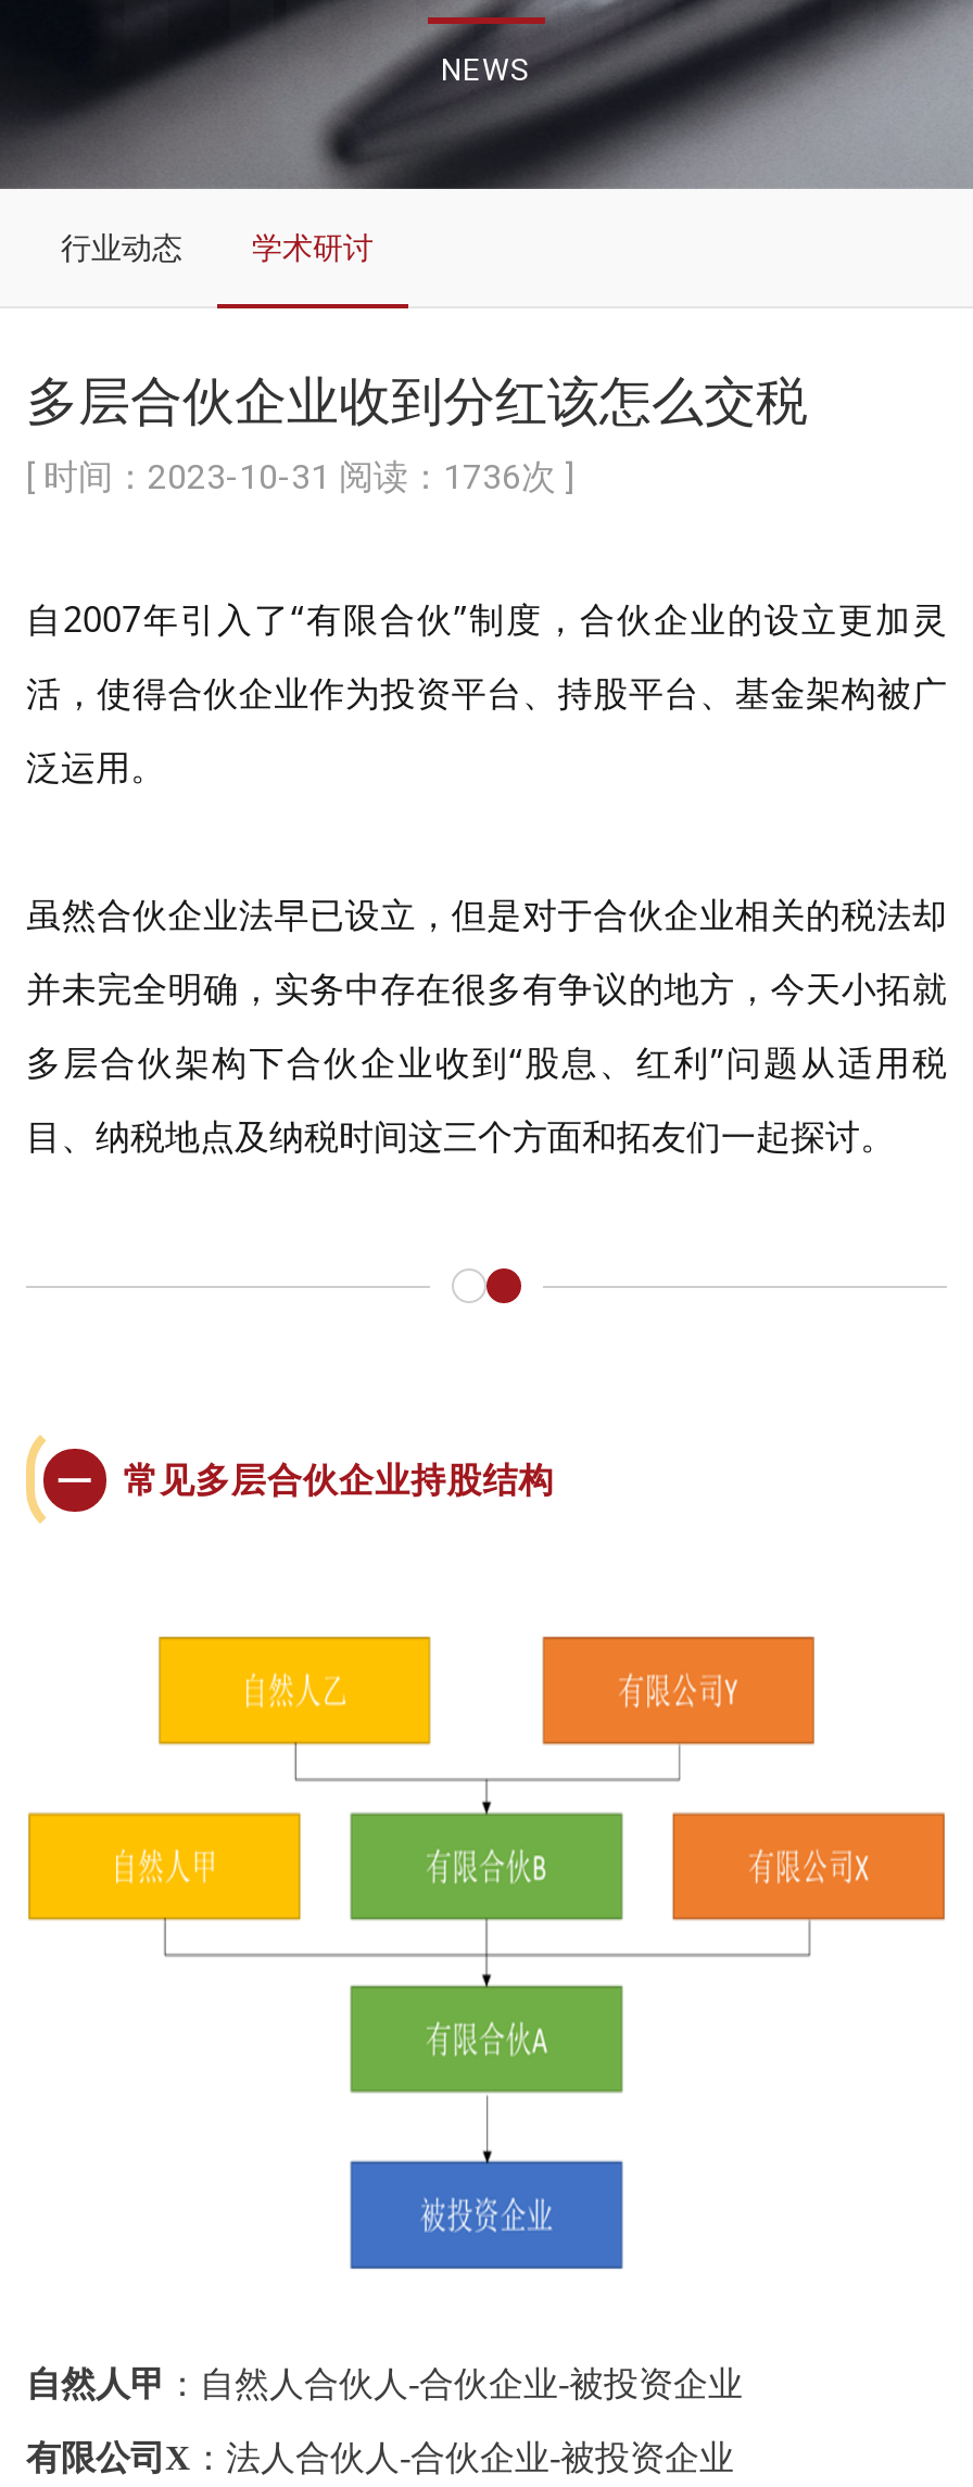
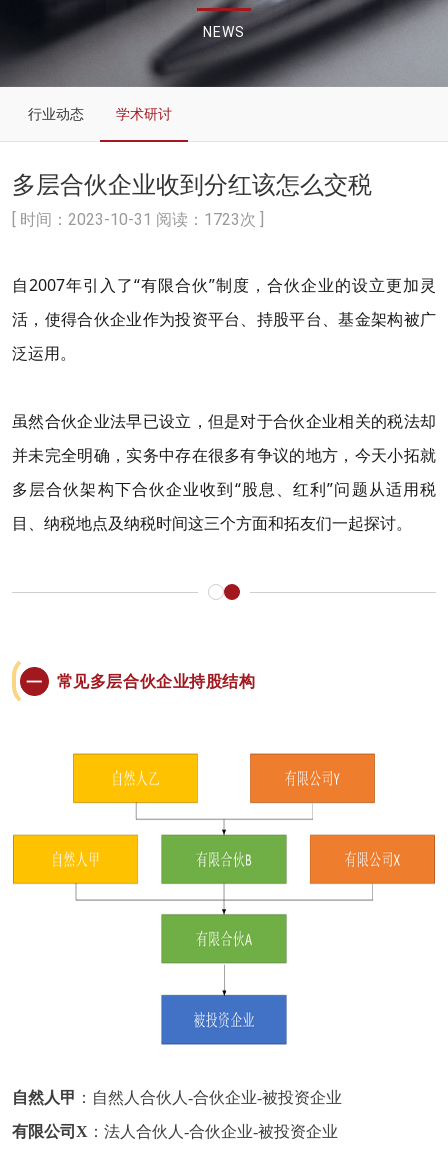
- [ 时间：2023-10-31 阅读：1736次 ]
+ [ 时间：2023-10-31 阅读：1723次 ]
